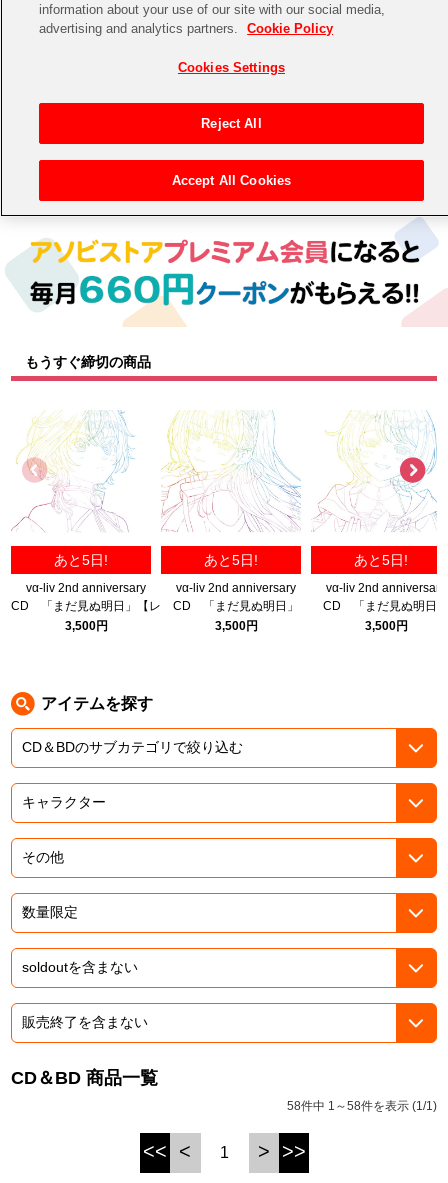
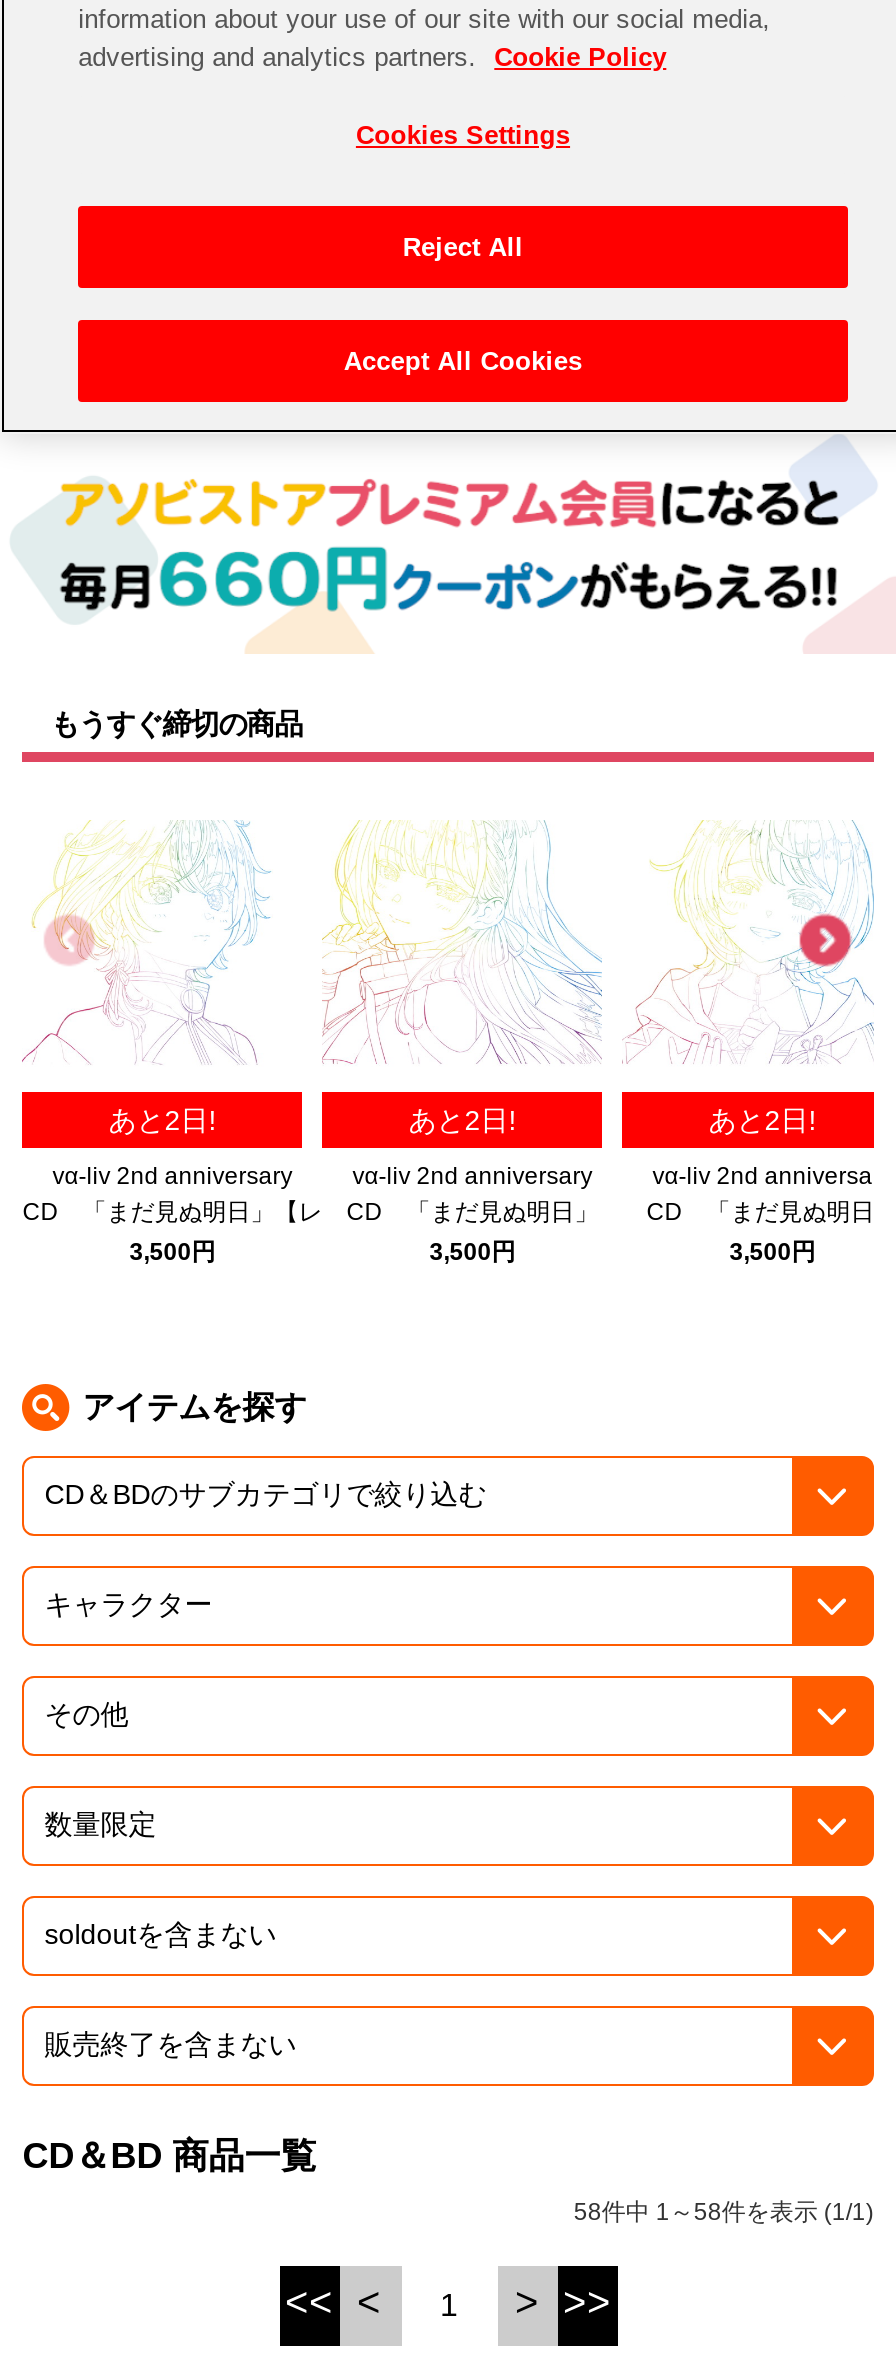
- あと5日!
+ あと2日!

- あと5日!
+ あと2日!

- あと5日!
+ あと2日!
